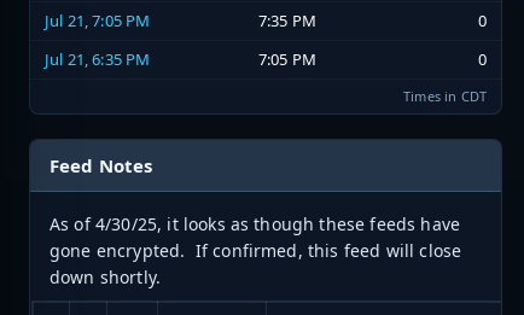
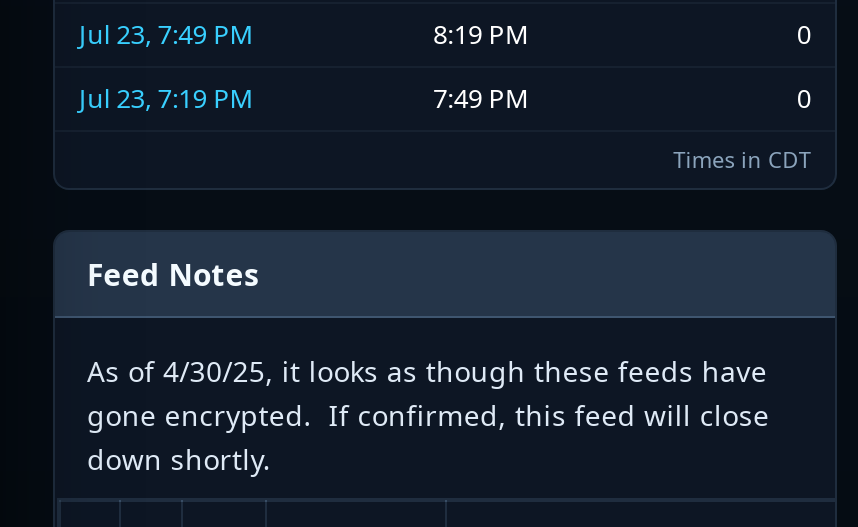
- Jul 21, 7:05 PM
+ Jul 23, 7:49 PM

- 7:35 PM
+ 8:19 PM

- Jul 21, 6:35 PM
+ Jul 23, 7:19 PM

- 7:05 PM
+ 7:49 PM
